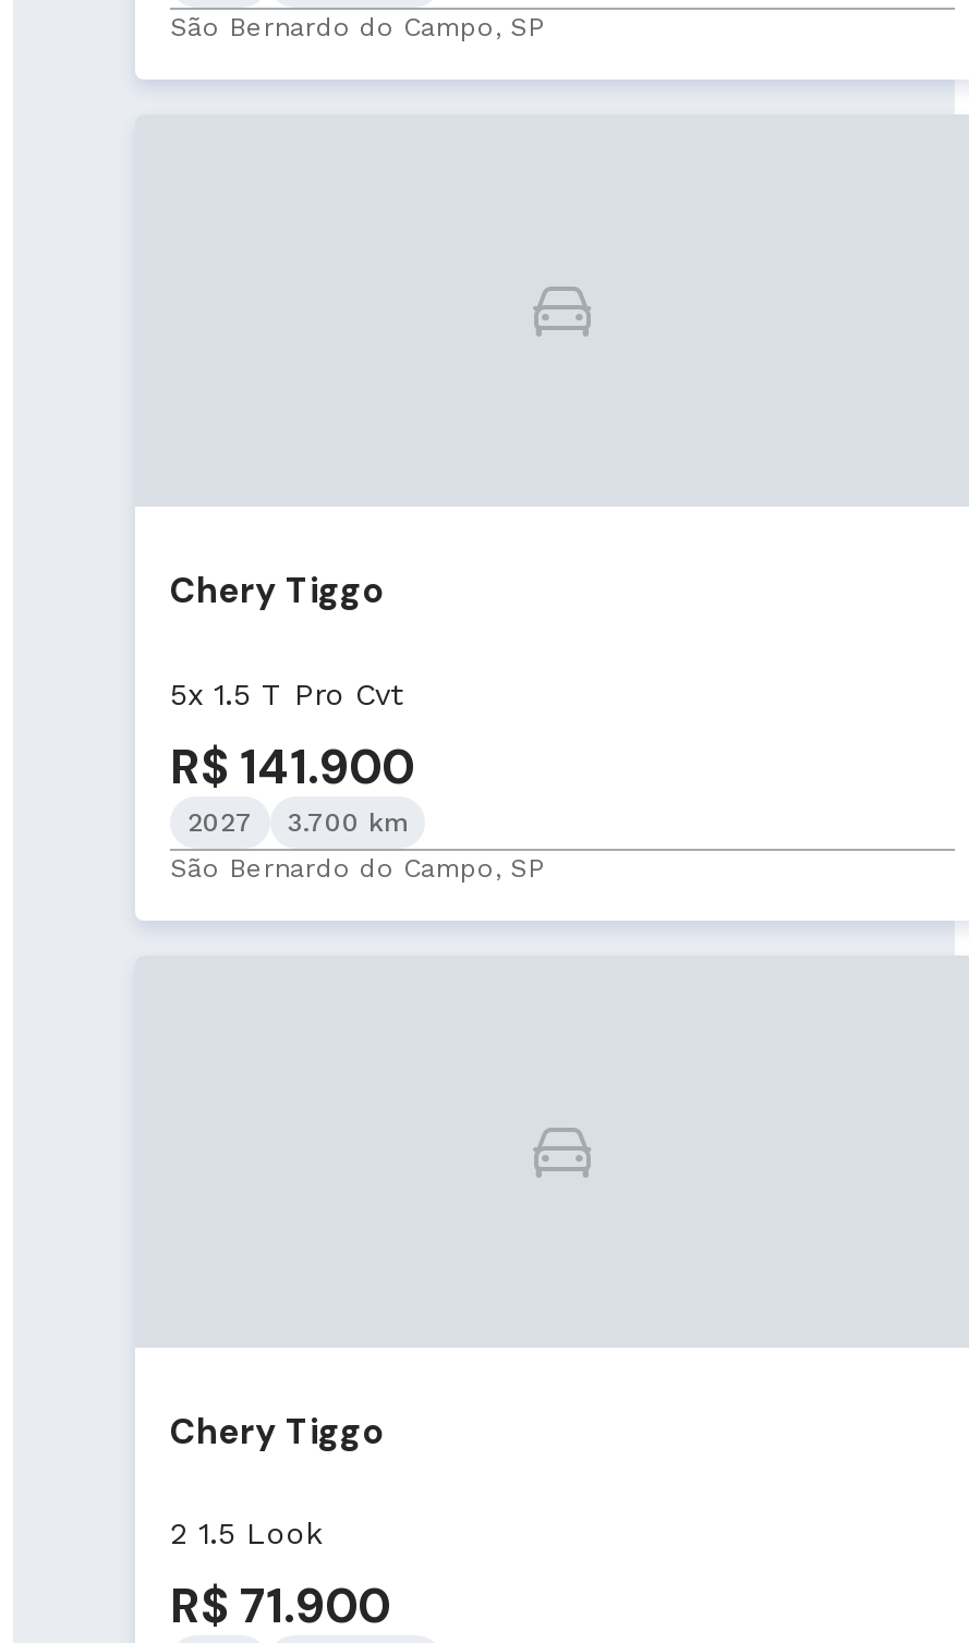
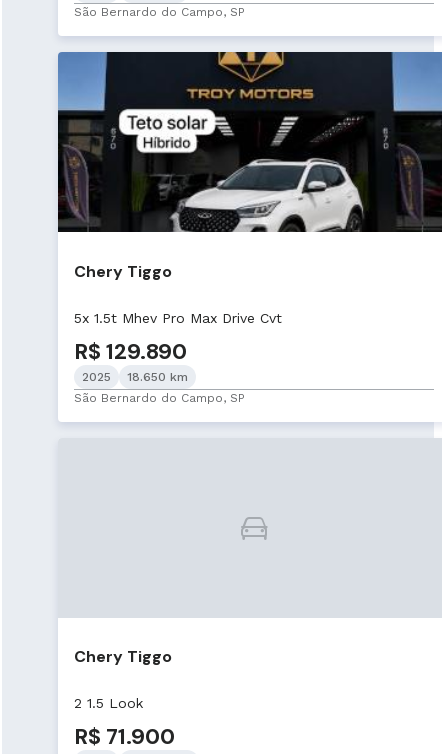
+ [image]

- 5x 1.5 T Pro Cvt
- R$ 141.900
- 2027
- 3.700 km
+ 5x 1.5t Mhev Pro Max Drive Cvt
+ R$ 129.890
+ 2025
+ 18.650 km
